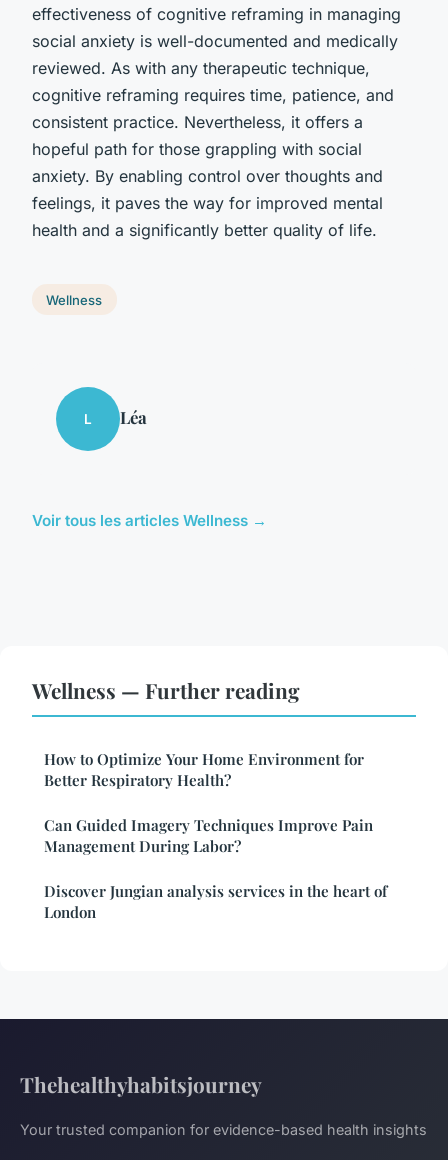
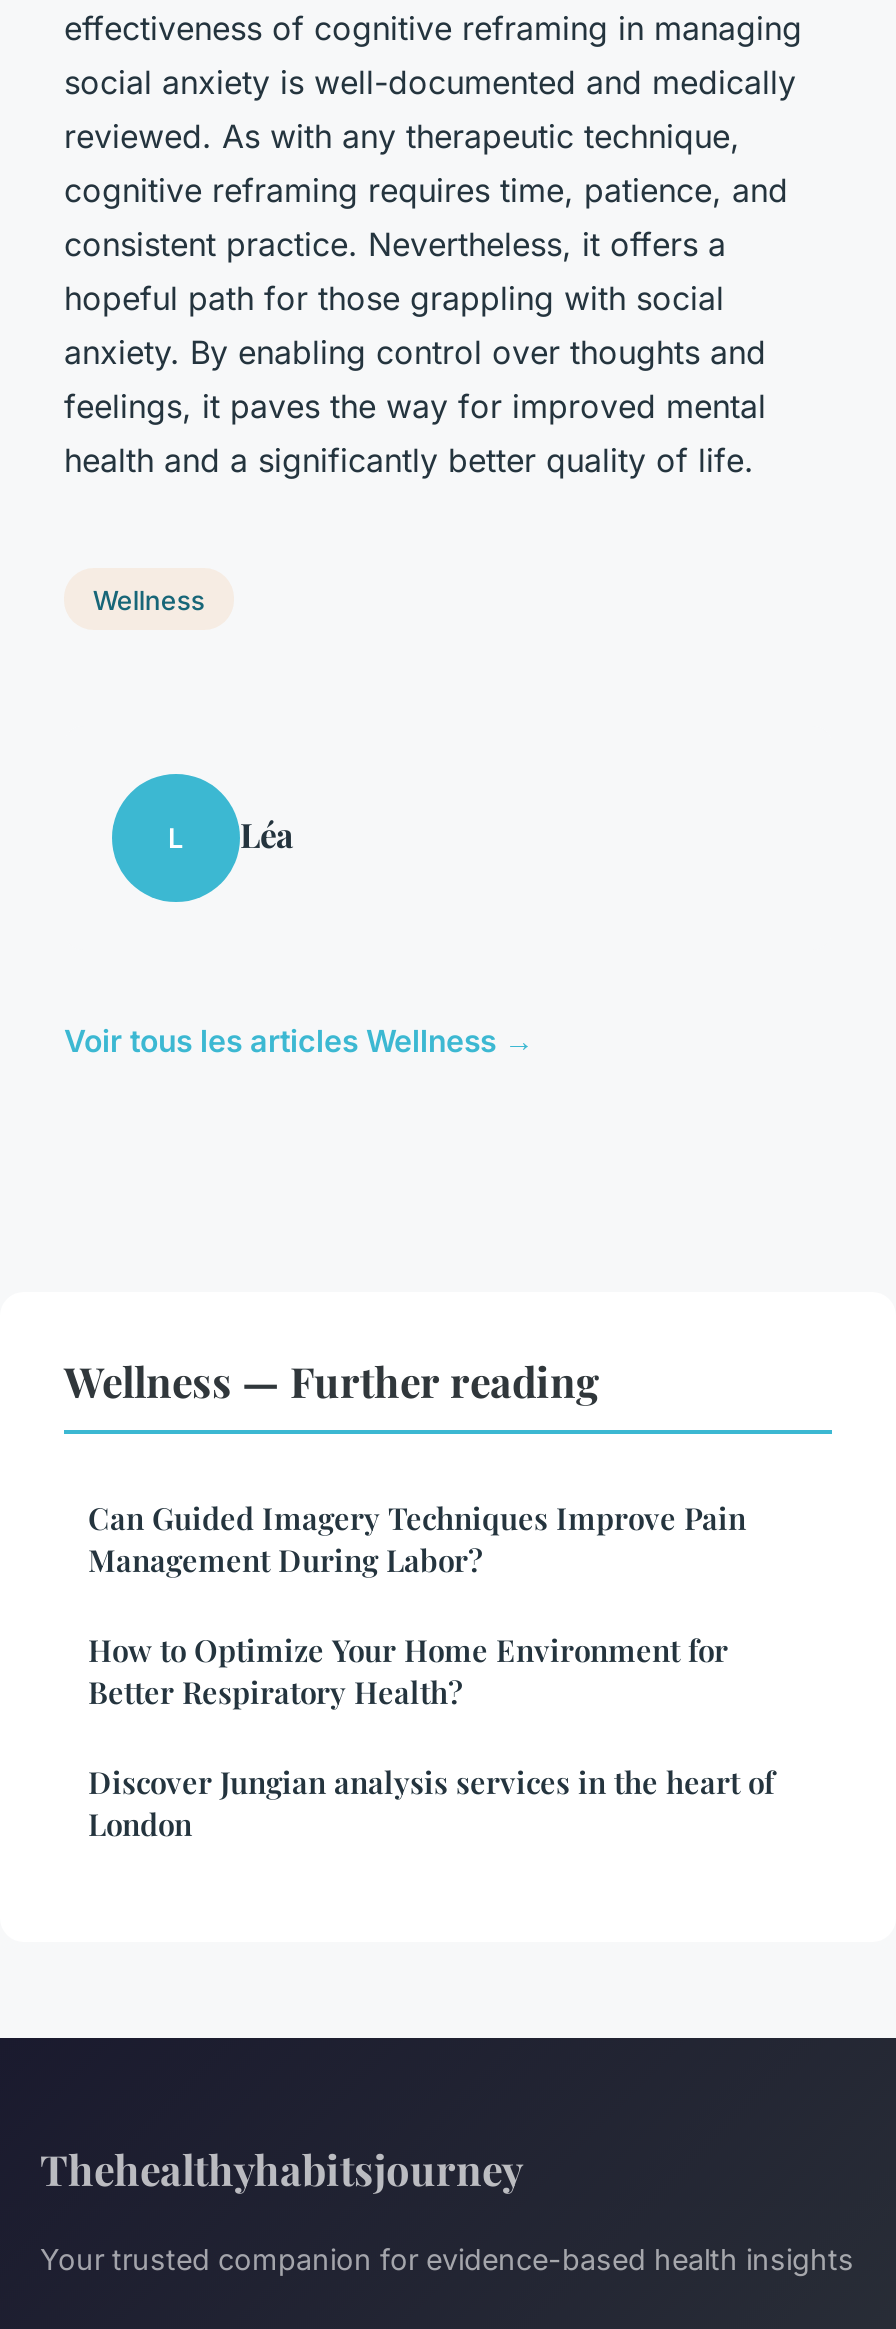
moved down: How to Optimize Your Home Environment for | Better Respiratory Health?

moved up: Can Guided Imagery Techniques Improve Pain | Management During Labor?
